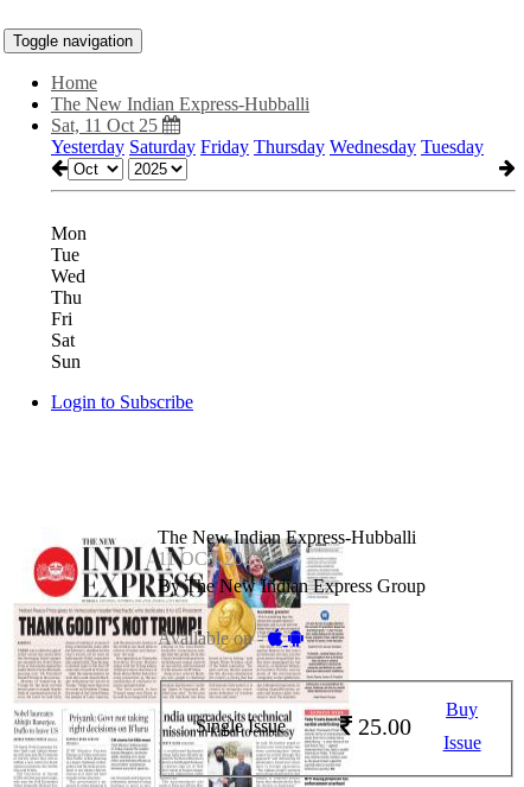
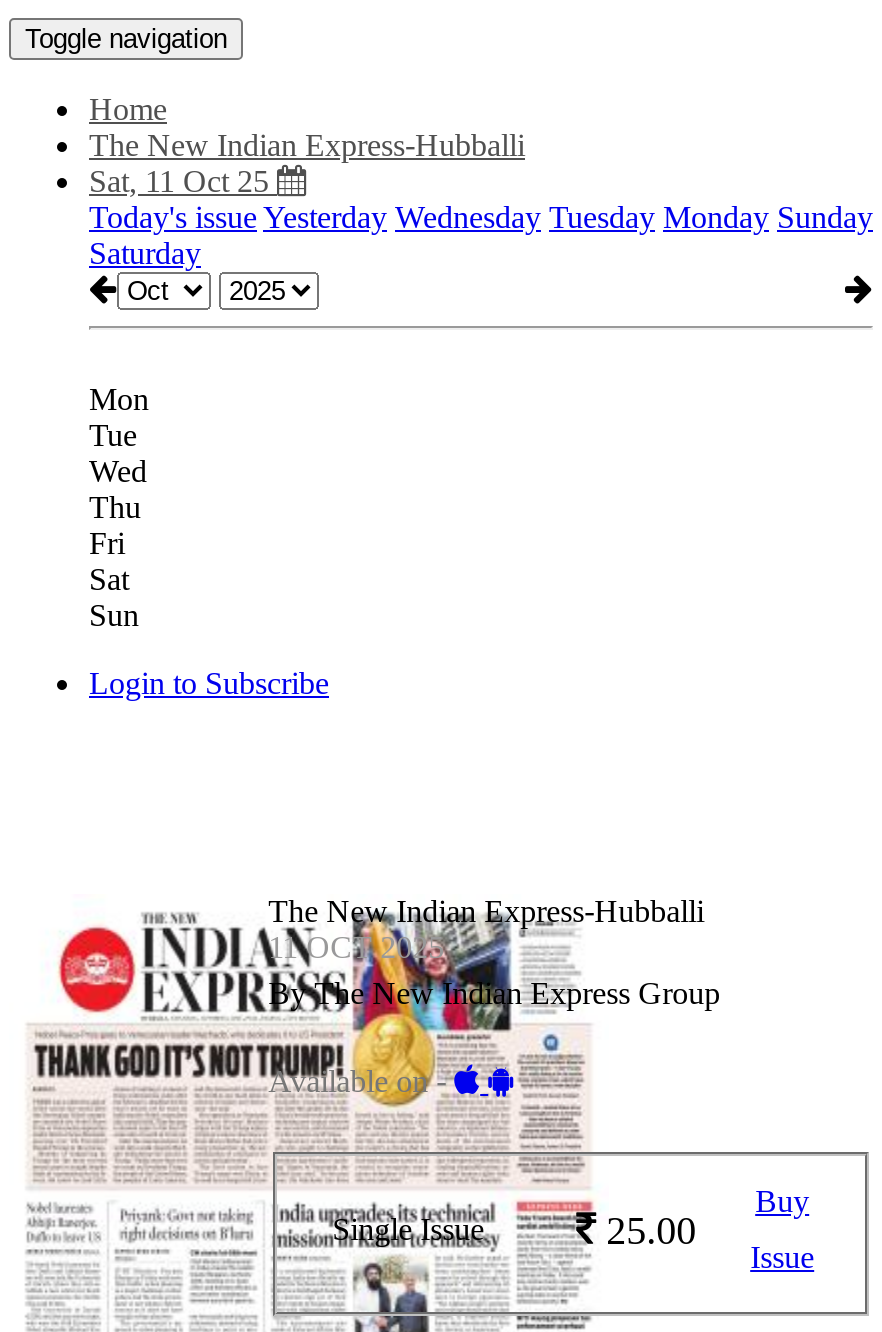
- Yesterday Saturday Friday Thursday Wednesday Tuesday
+ Today's issue Yesterday Wednesday Tuesday Monday Sunday
+ Saturday
